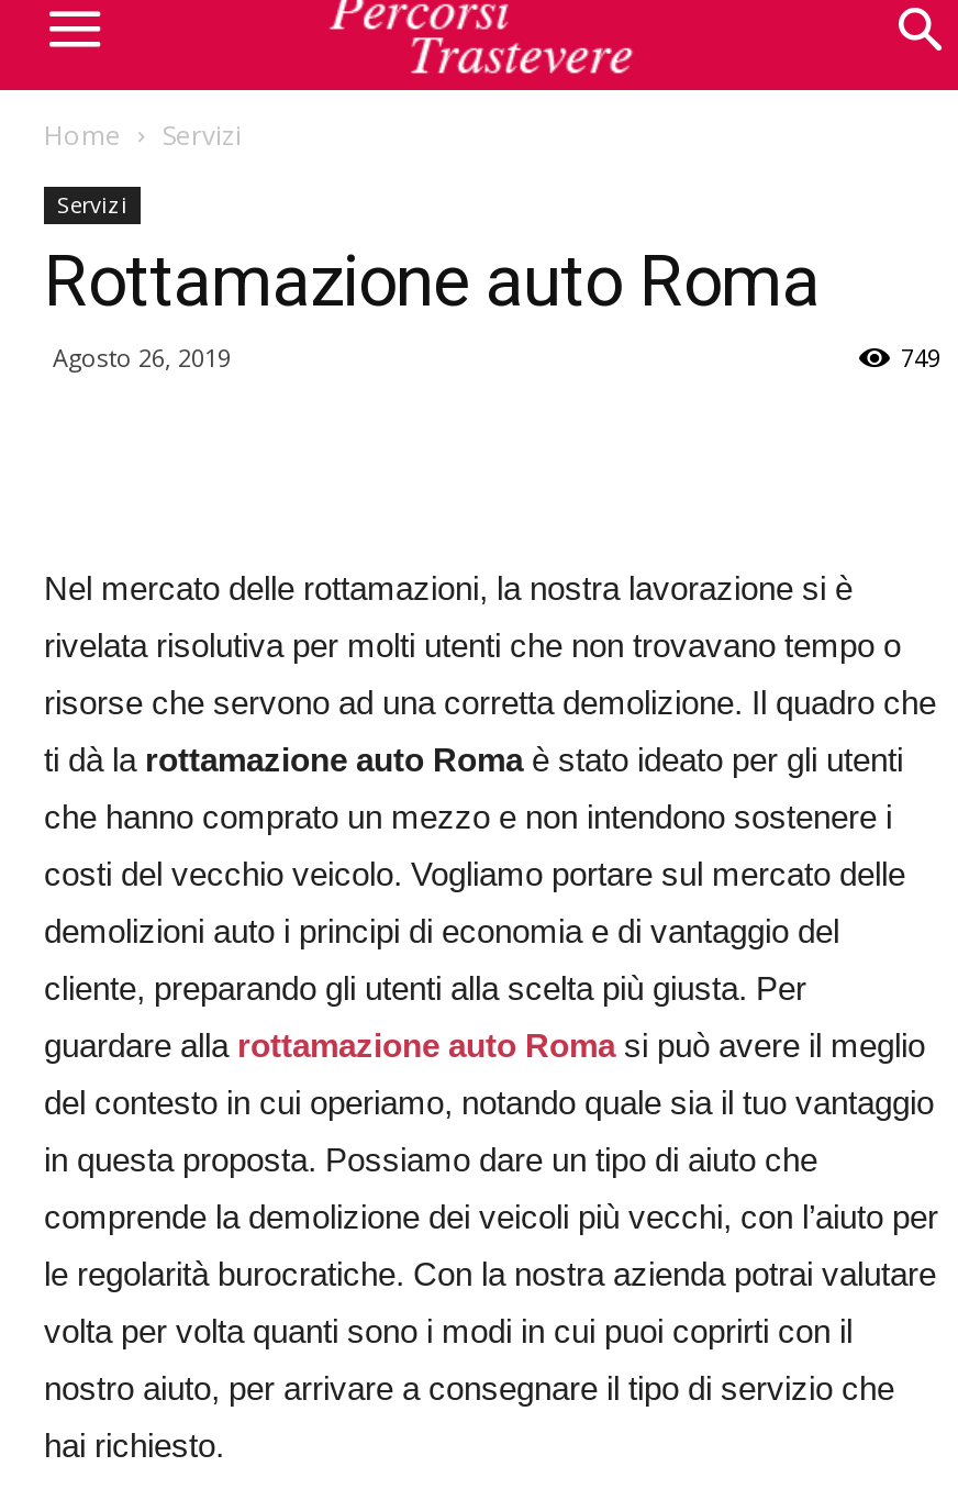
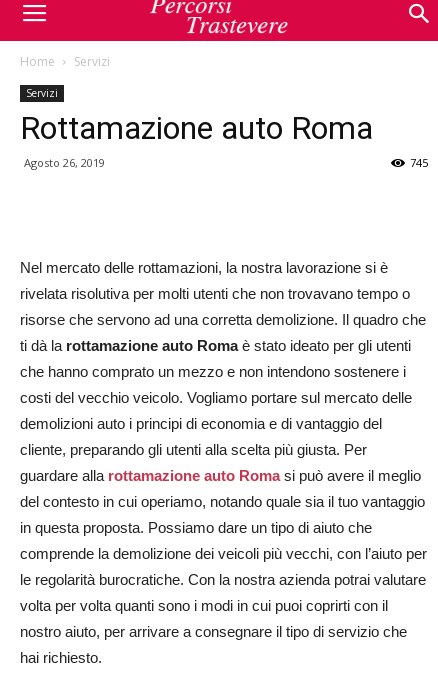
- 749
+ 745
